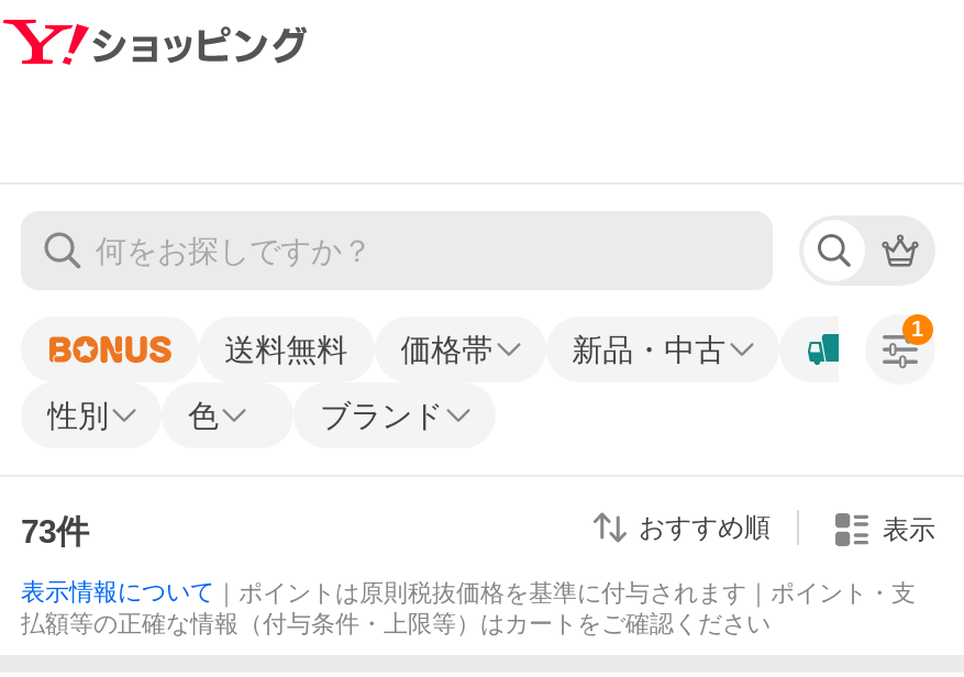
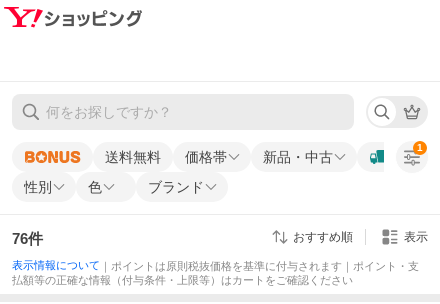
- 73件
+ 76件
